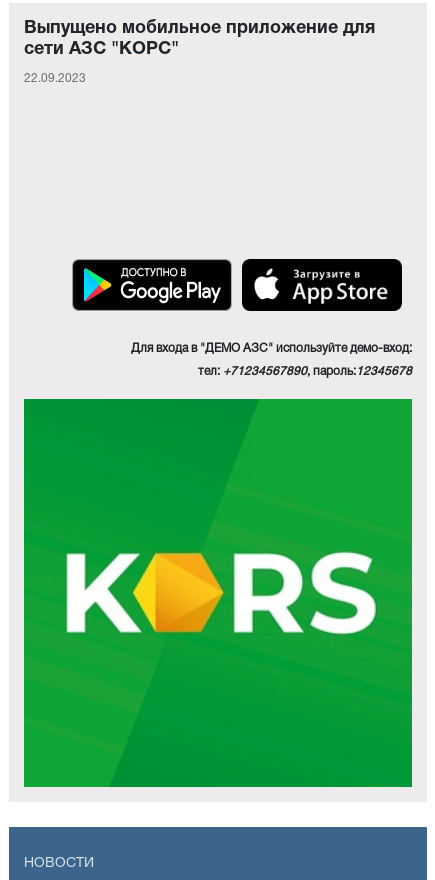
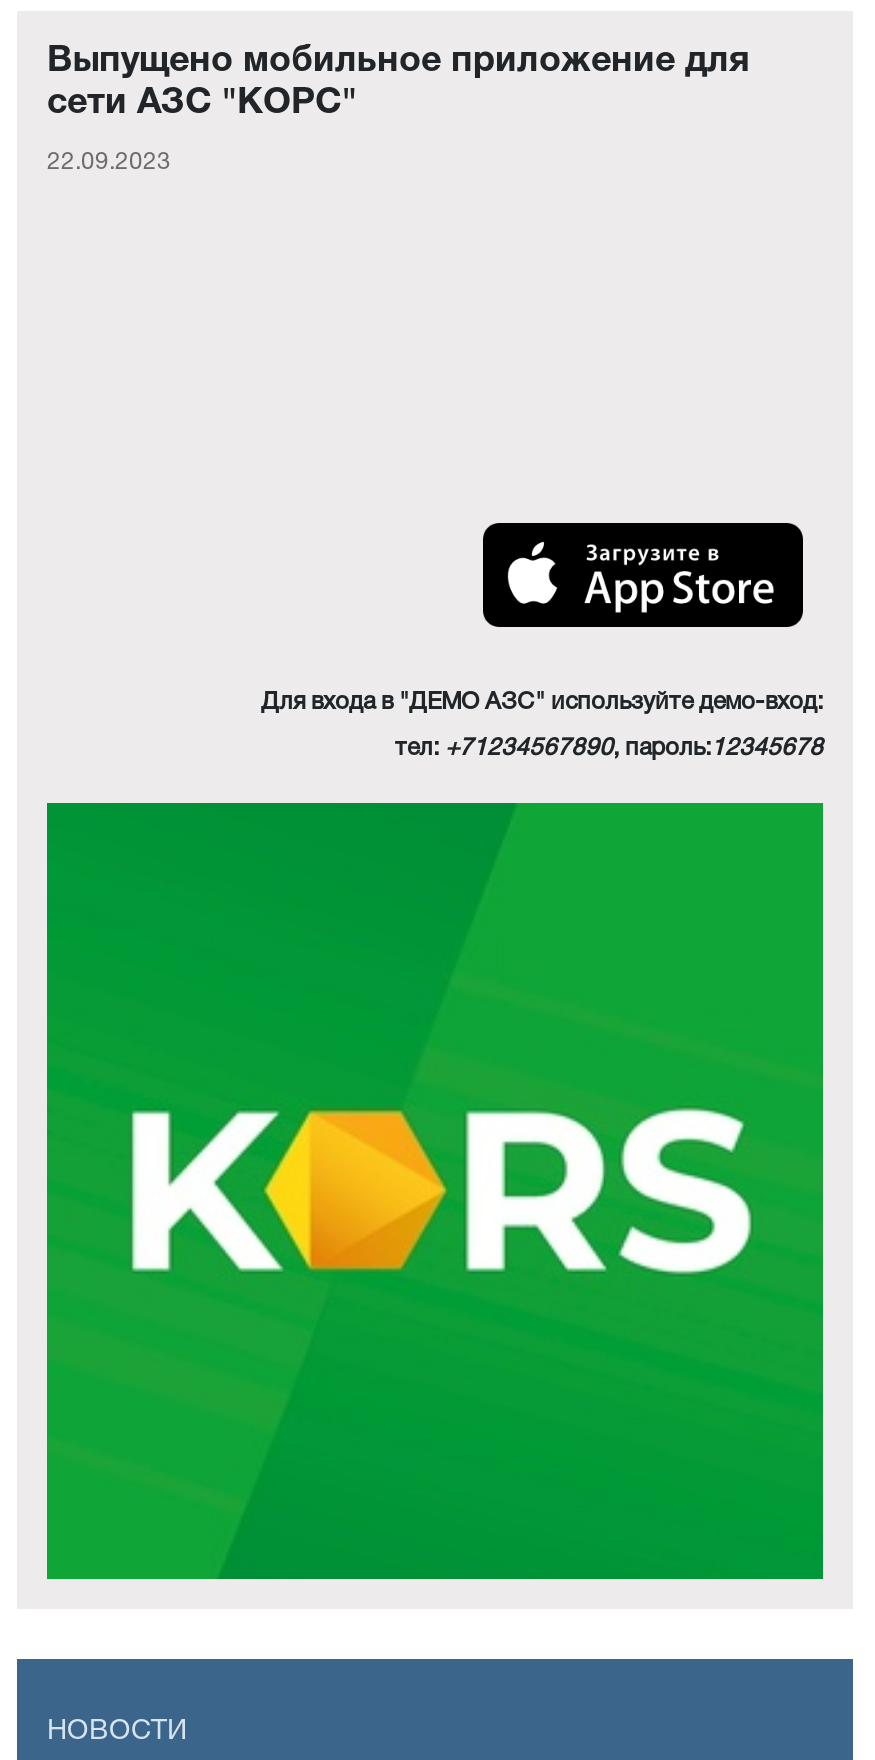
- [image]
